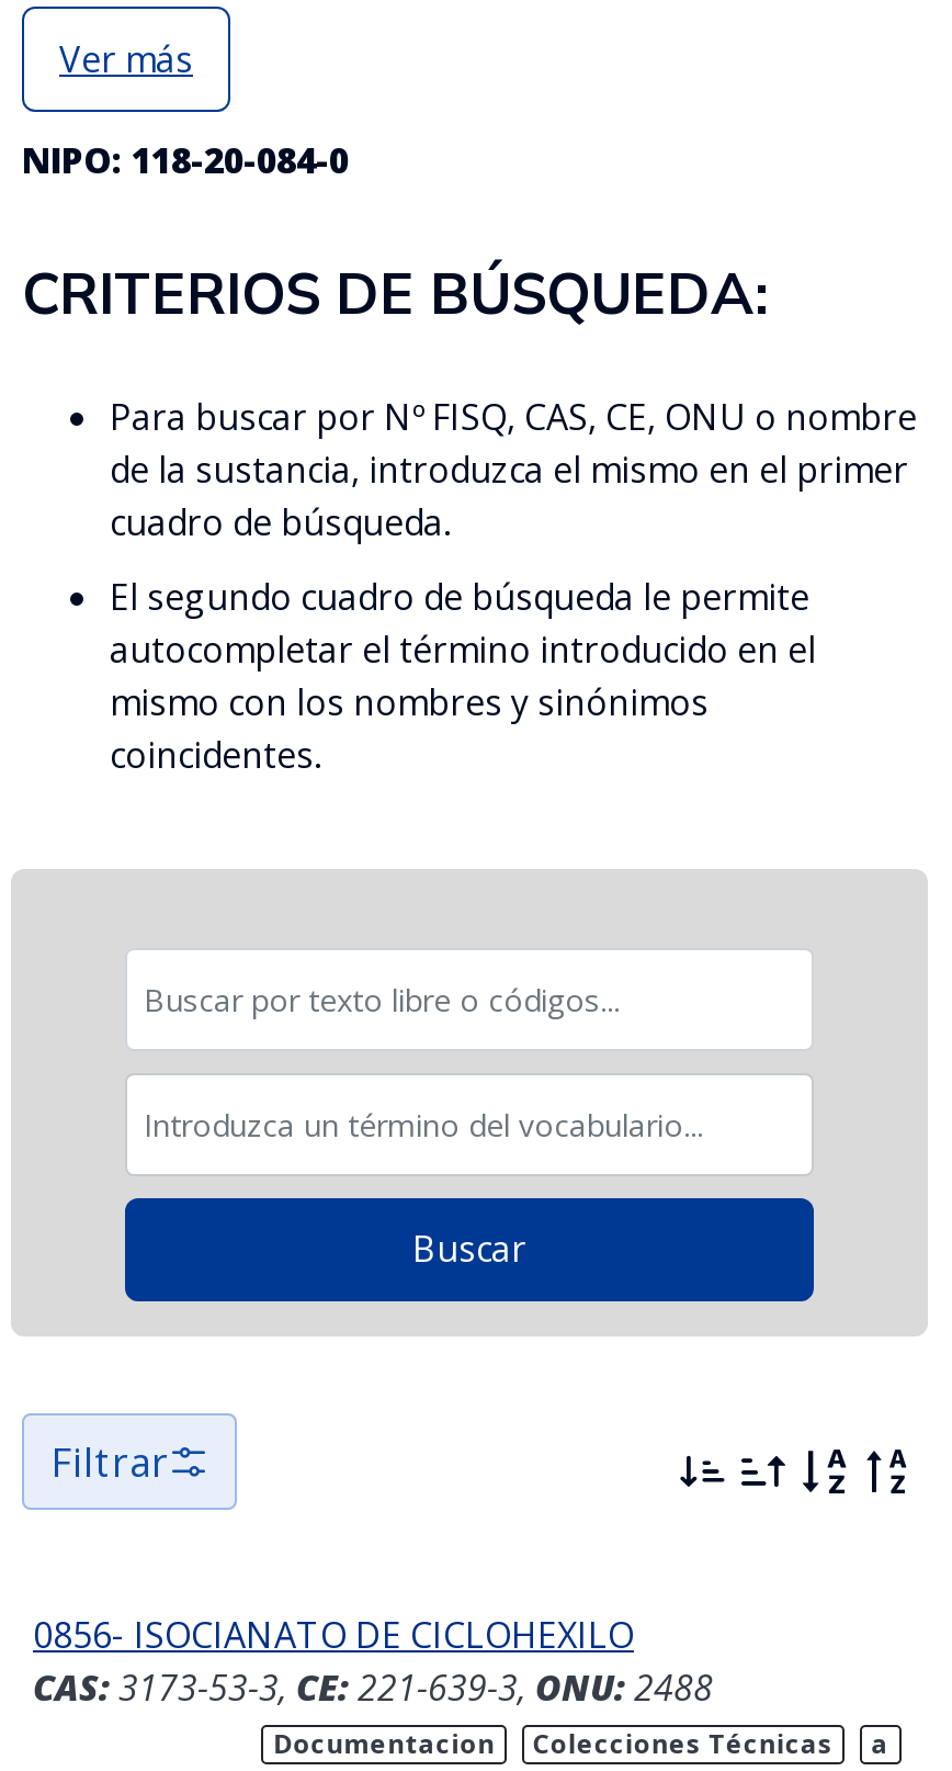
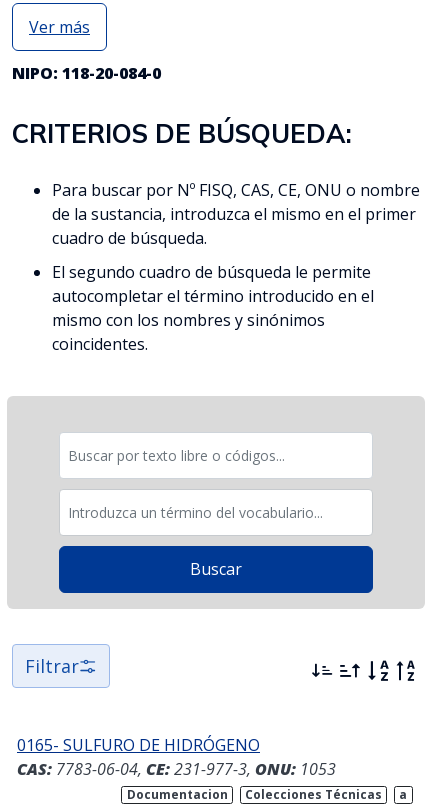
- 0856- ISOCIANATO DE CICLOHEXILO
+ 0165- SULFURO DE HIDRÓGENO

- CAS: 3173-53-3, CE: 221-639-3, ONU: 2488
+ CAS: 7783-06-04, CE: 231-977-3, ONU: 1053
